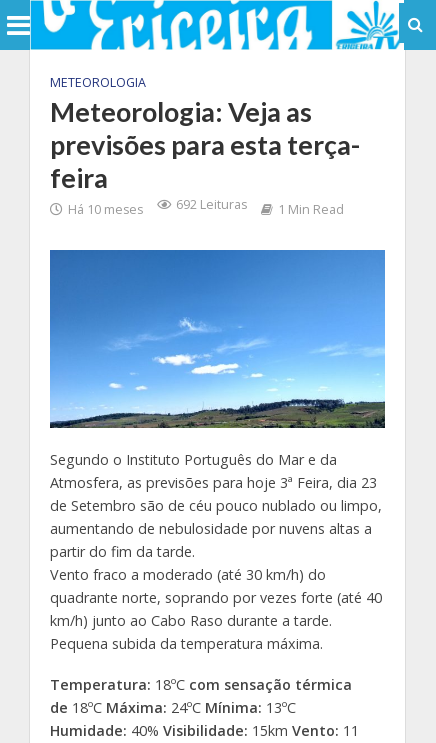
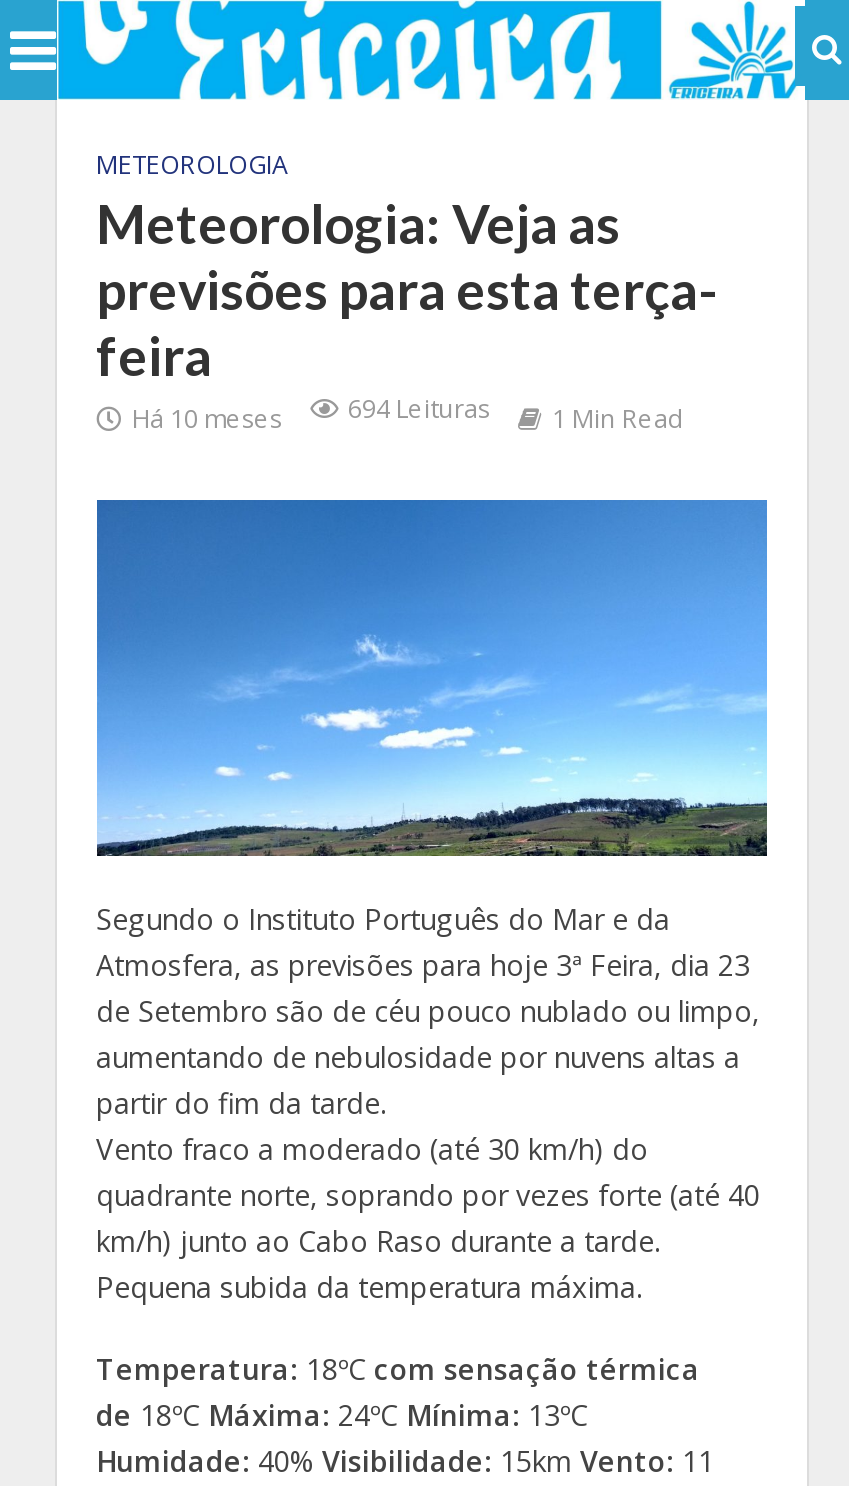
- Há 10 meses 692 Leituras 1 Min Read
+ Há 10 meses 694 Leituras 1 Min Read
